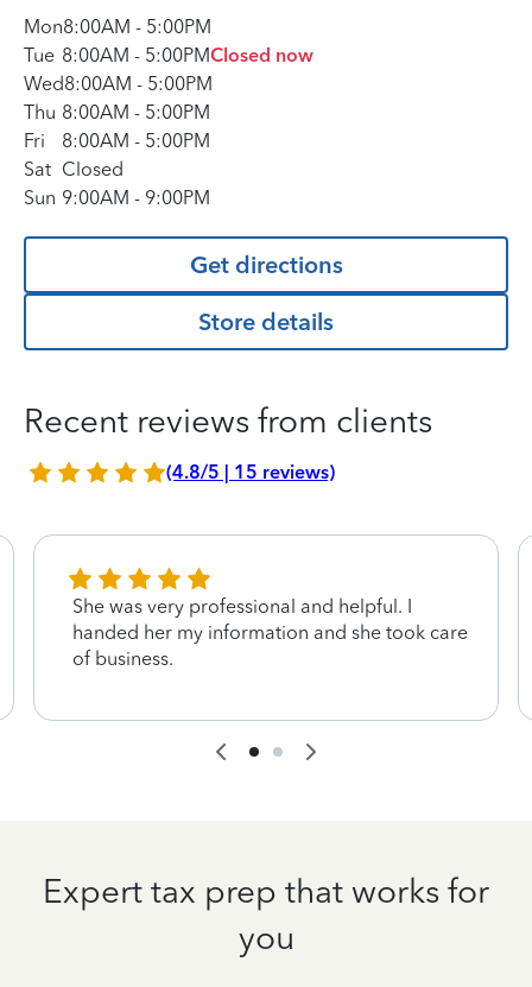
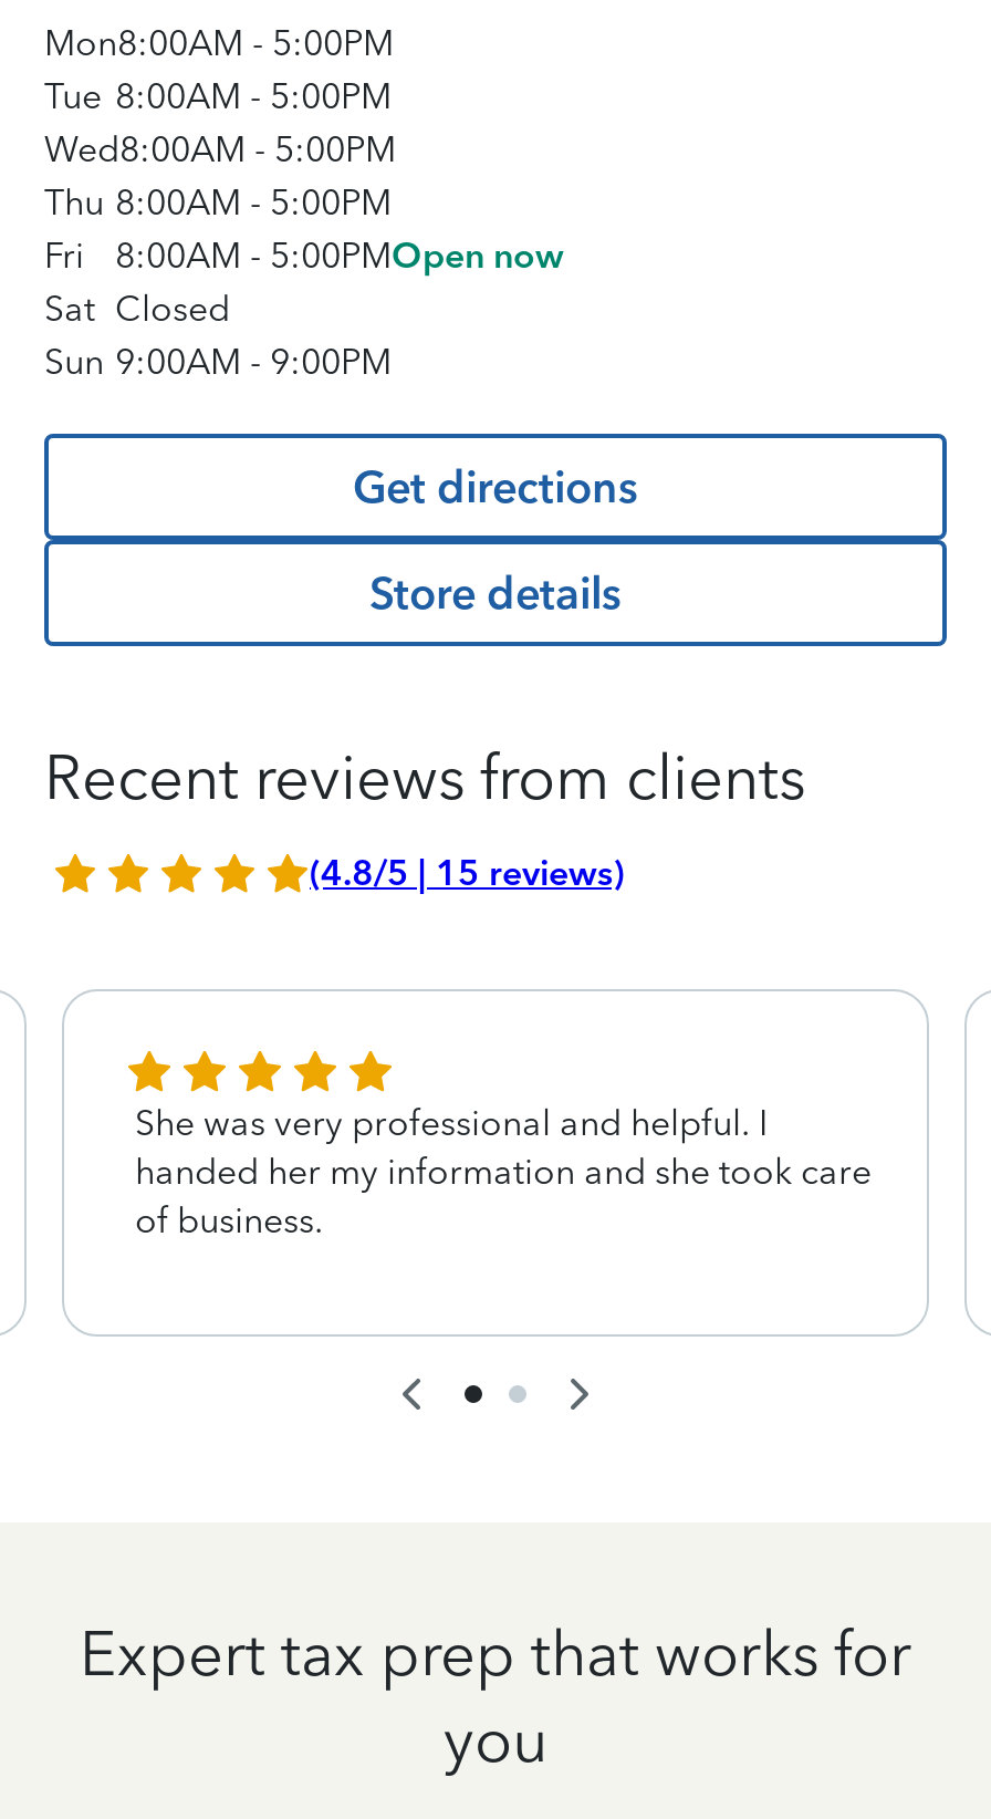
- Tue 8:00AM - 5:00PMClosed now
+ Tue 8:00AM - 5:00PM

- Fri 8:00AM - 5:00PM
+ Fri 8:00AM - 5:00PMOpen now
